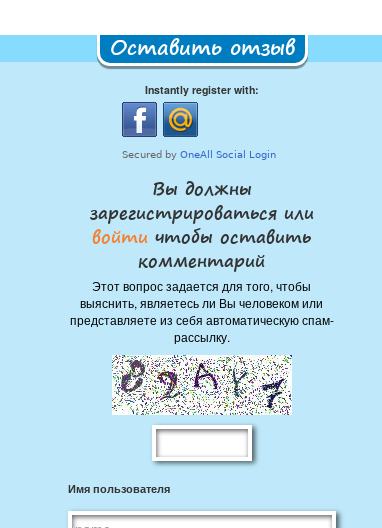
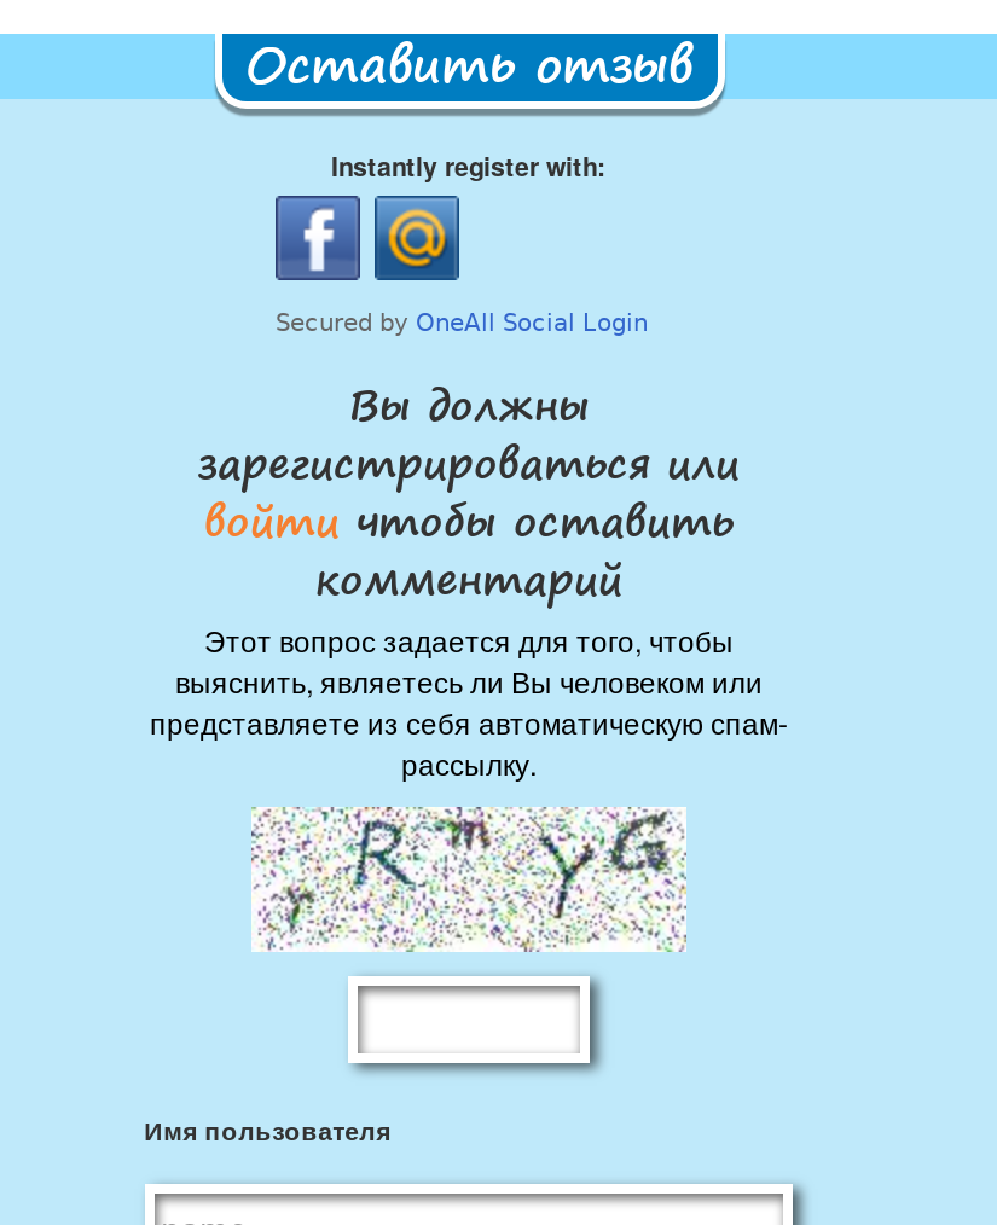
- [image]
+ [image]
